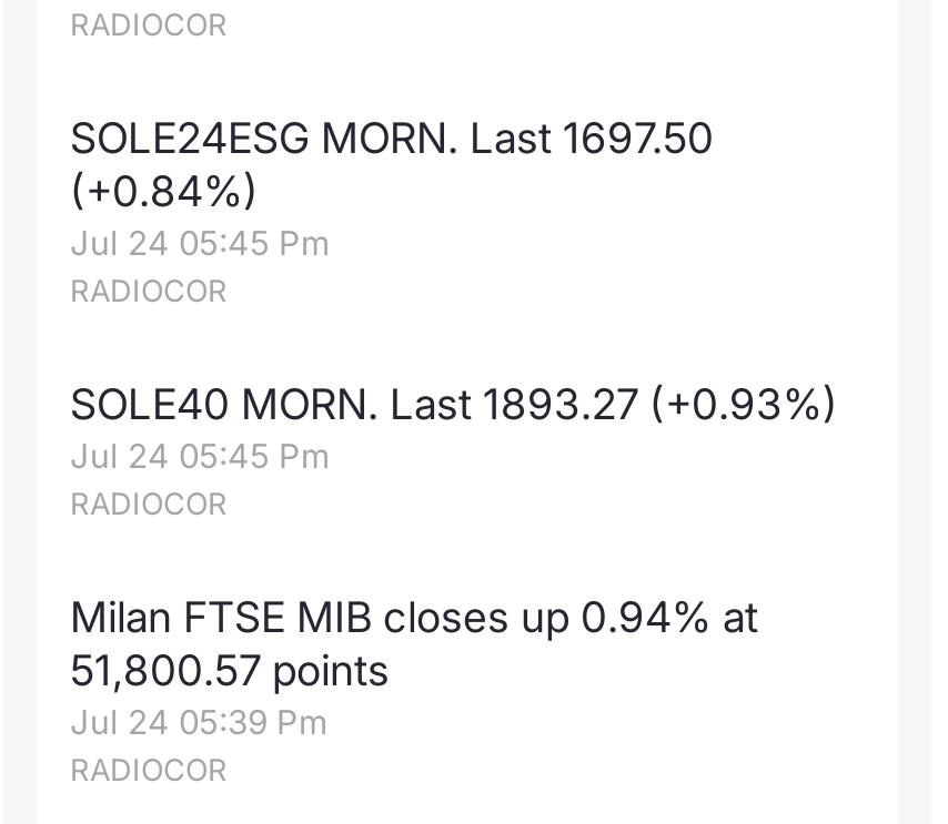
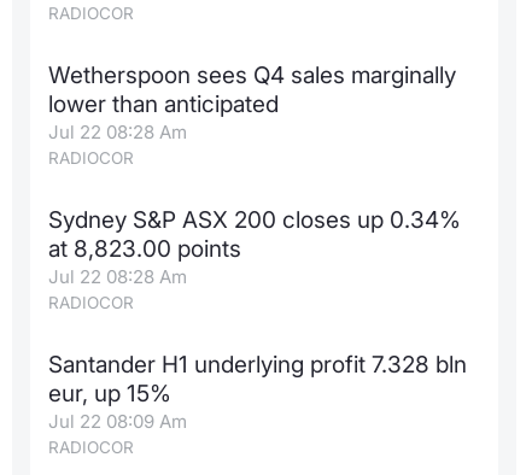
- SOLE24ESG MORN. Last 1697.50
- (+0.84%)
- Jul 24 05:45 Pm
+ Wetherspoon sees Q4 sales marginally
+ lower than anticipated
+ Jul 22 08:28 Am

- SOLE40 MORN. Last 1893.27 (+0.93%)
- Jul 24 05:45 Pm
+ Sydney S&P ASX 200 closes up 0.34%
+ at 8,823.00 points
+ Jul 22 08:28 Am

- Milan FTSE MIB closes up 0.94% at
- 51,800.57 points
- Jul 24 05:39 Pm
+ Santander H1 underlying profit 7.328 bln
+ eur, up 15%
+ Jul 22 08:09 Am
